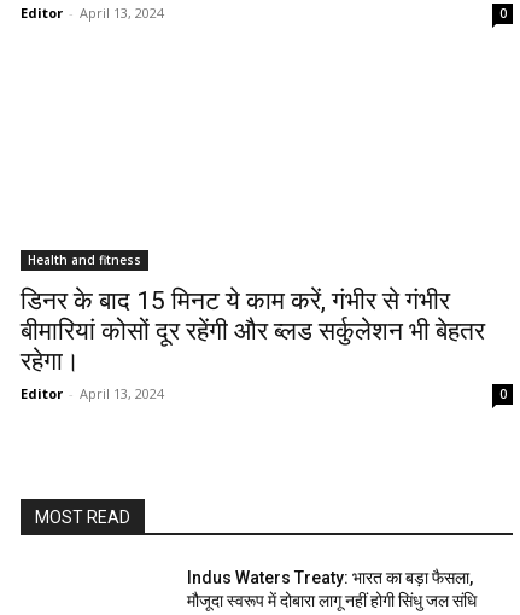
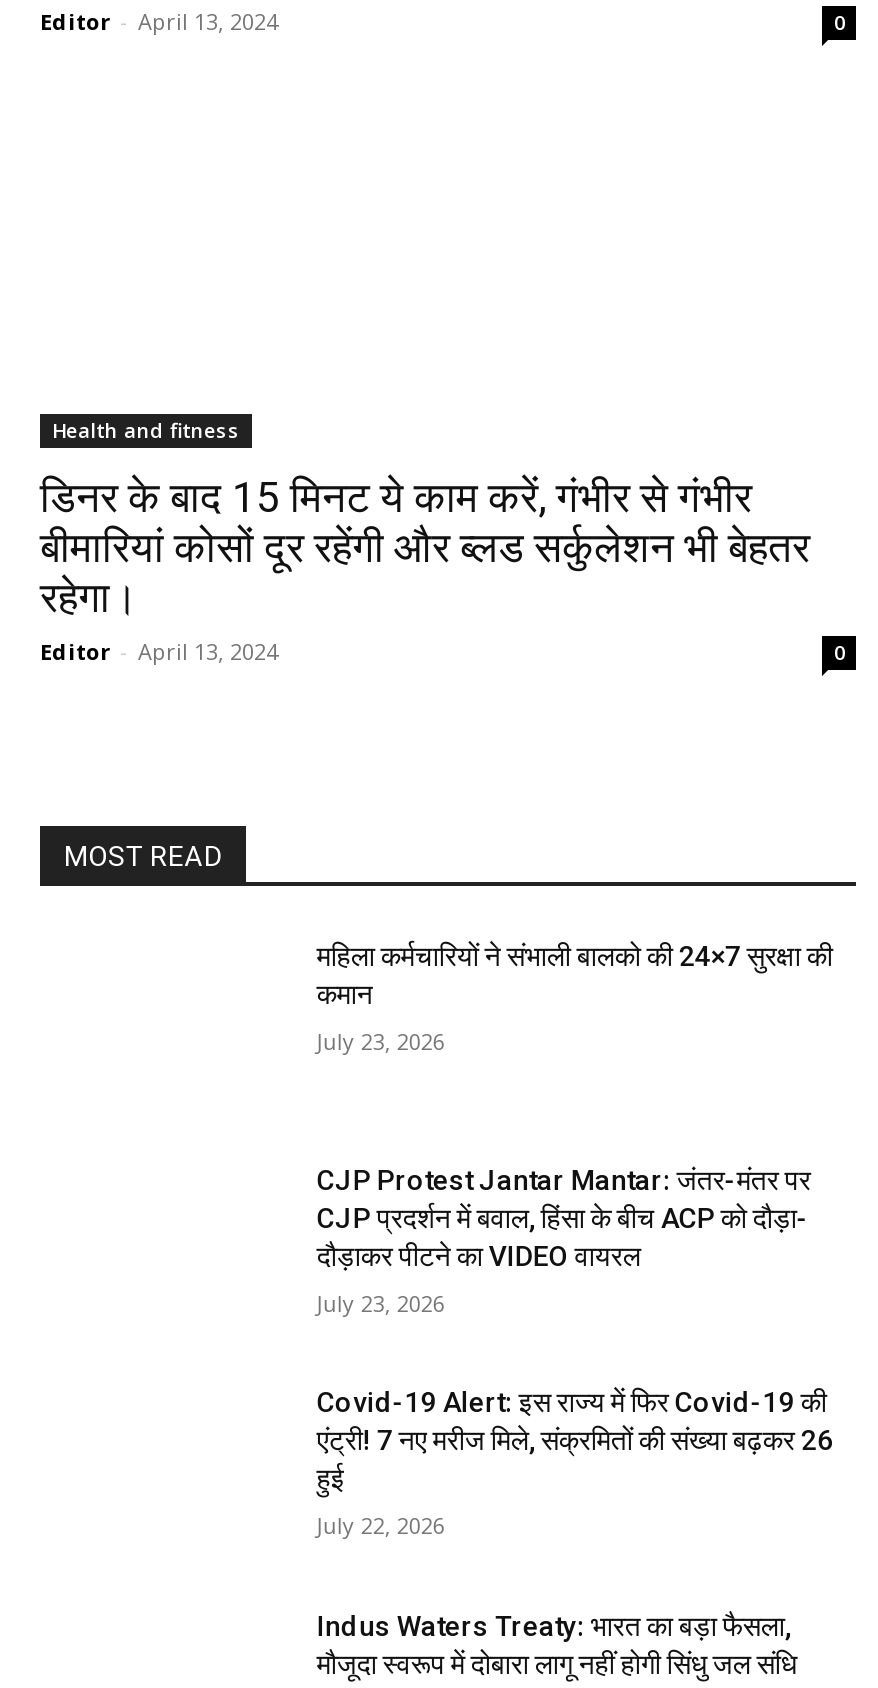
+ महिला कर्मचारियों ने संभाली बालको की 24×7 सुरक्षा की
+ कमान
+ July 23, 2026

+ CJP Protest Jantar Mantar: जंतर-मंतर पर
+ CJP प्रदर्शन में बवाल, हिंसा के बीच ACP को दौड़ा-
+ दौड़ाकर पीटने का VIDEO वायरल
+ July 23, 2026
+ Covid-19 Alert: इस राज्य में फिर Covid-19 की
+ एंट्री! 7 नए मरीज मिले, संक्रमितों की संख्या बढ़कर 26
+ हुई
+ July 22, 2026
